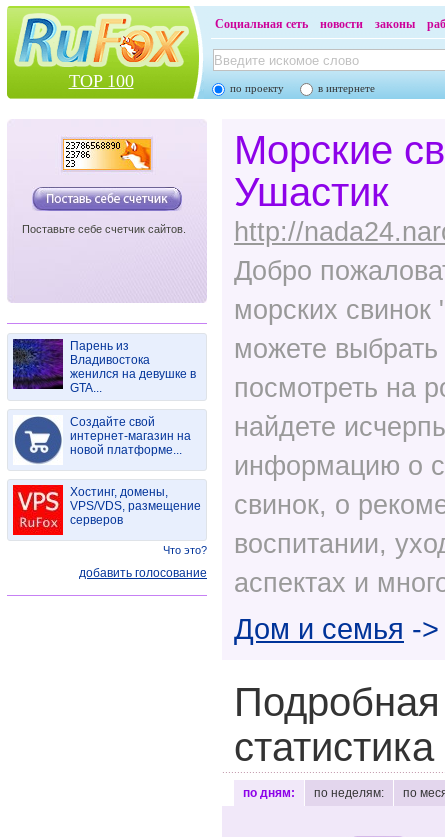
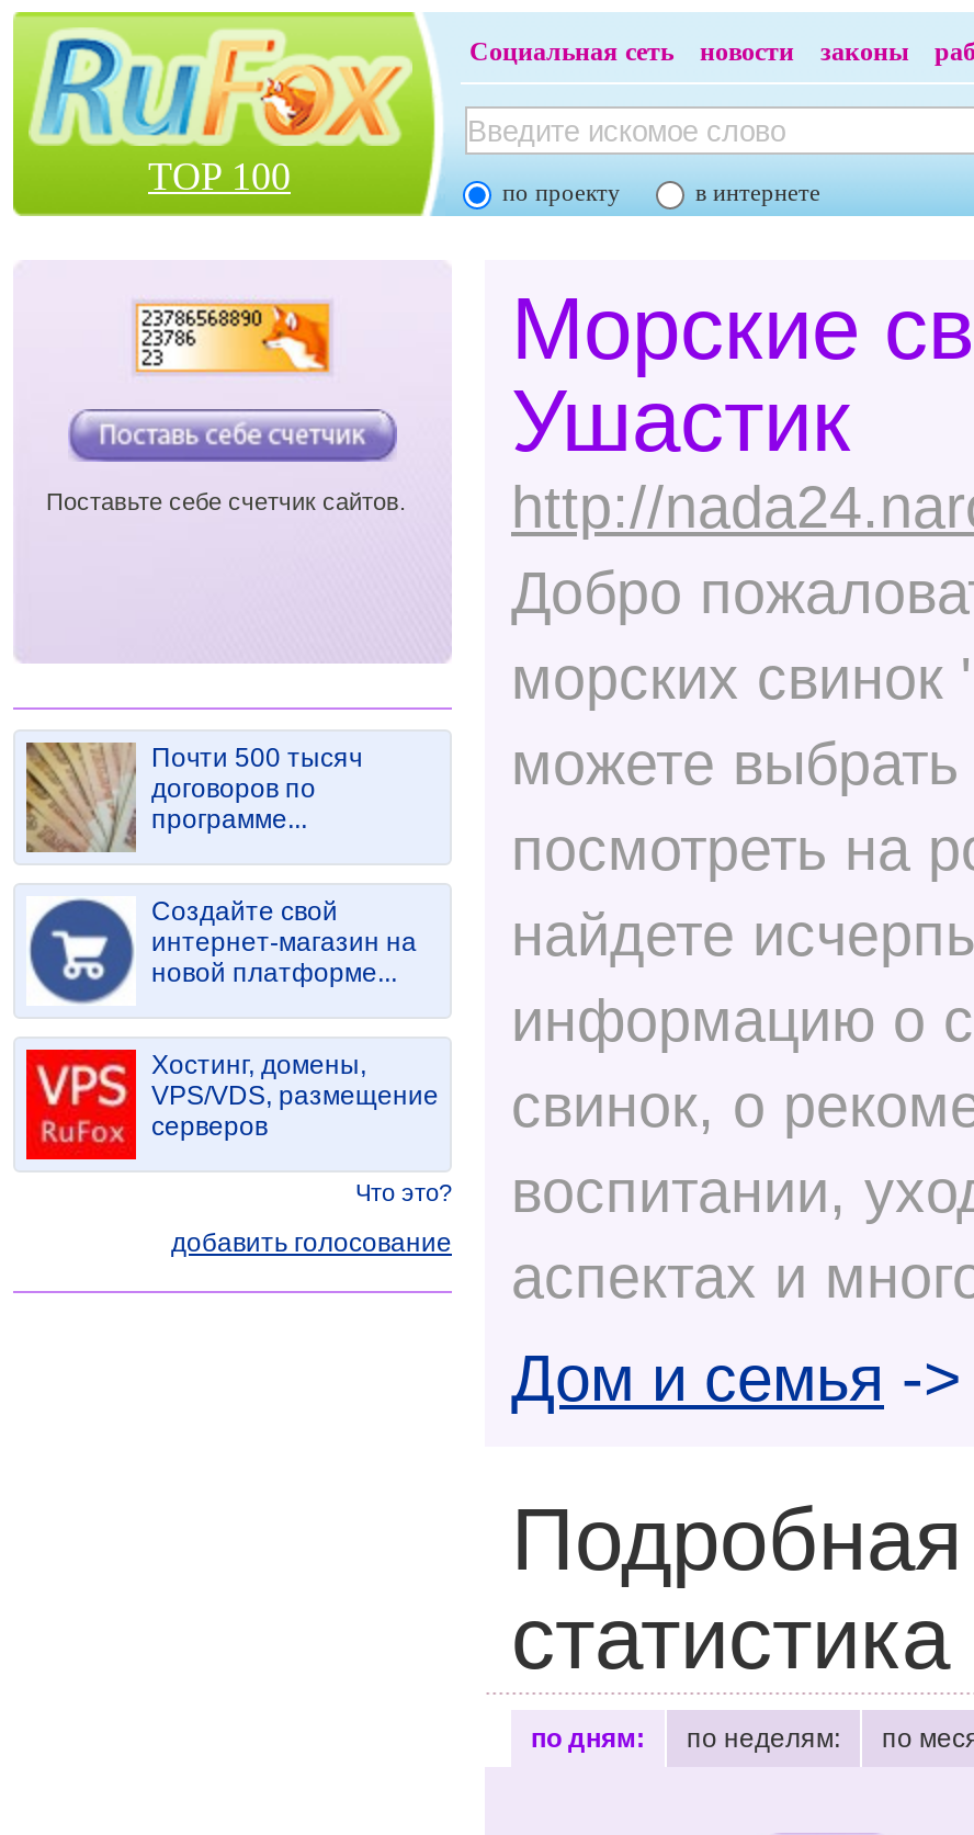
- [image]
- Парень из
- Владивостока
- женился на девушке в
- GTA...
+ [image]
+ Почти 500 тысяч
+ договоров по
+ программе...
